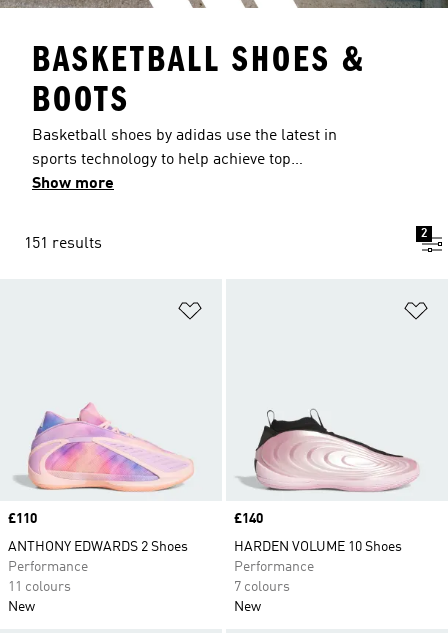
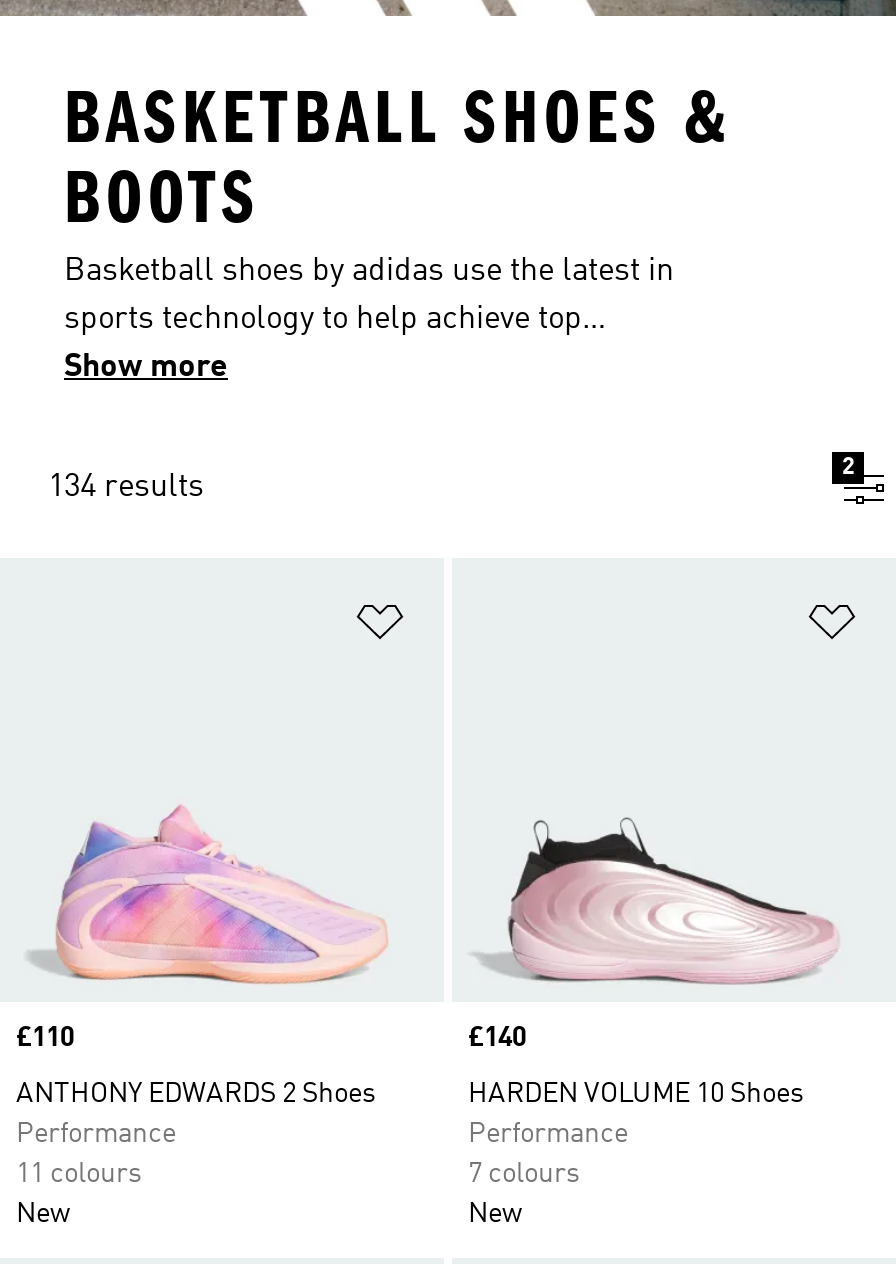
- 151 results
+ 134 results
